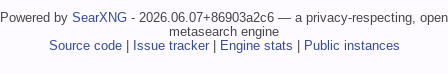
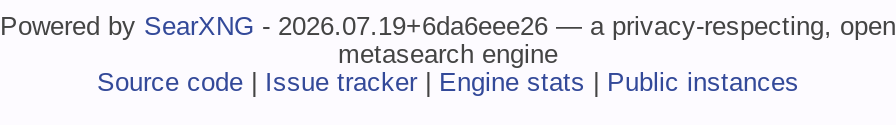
- Powered by SearXNG - 2026.06.07+86903a2c6 — a privacy-respecting, open
+ Powered by SearXNG - 2026.07.19+6da6eee26 — a privacy-respecting, open
